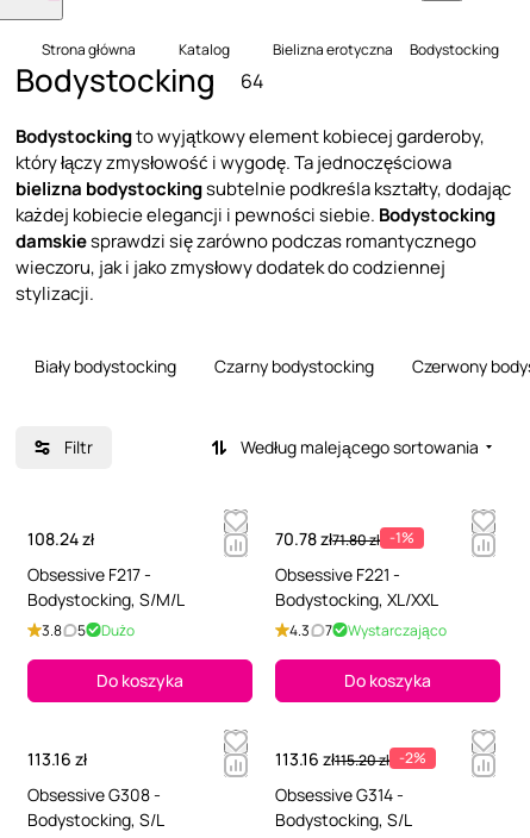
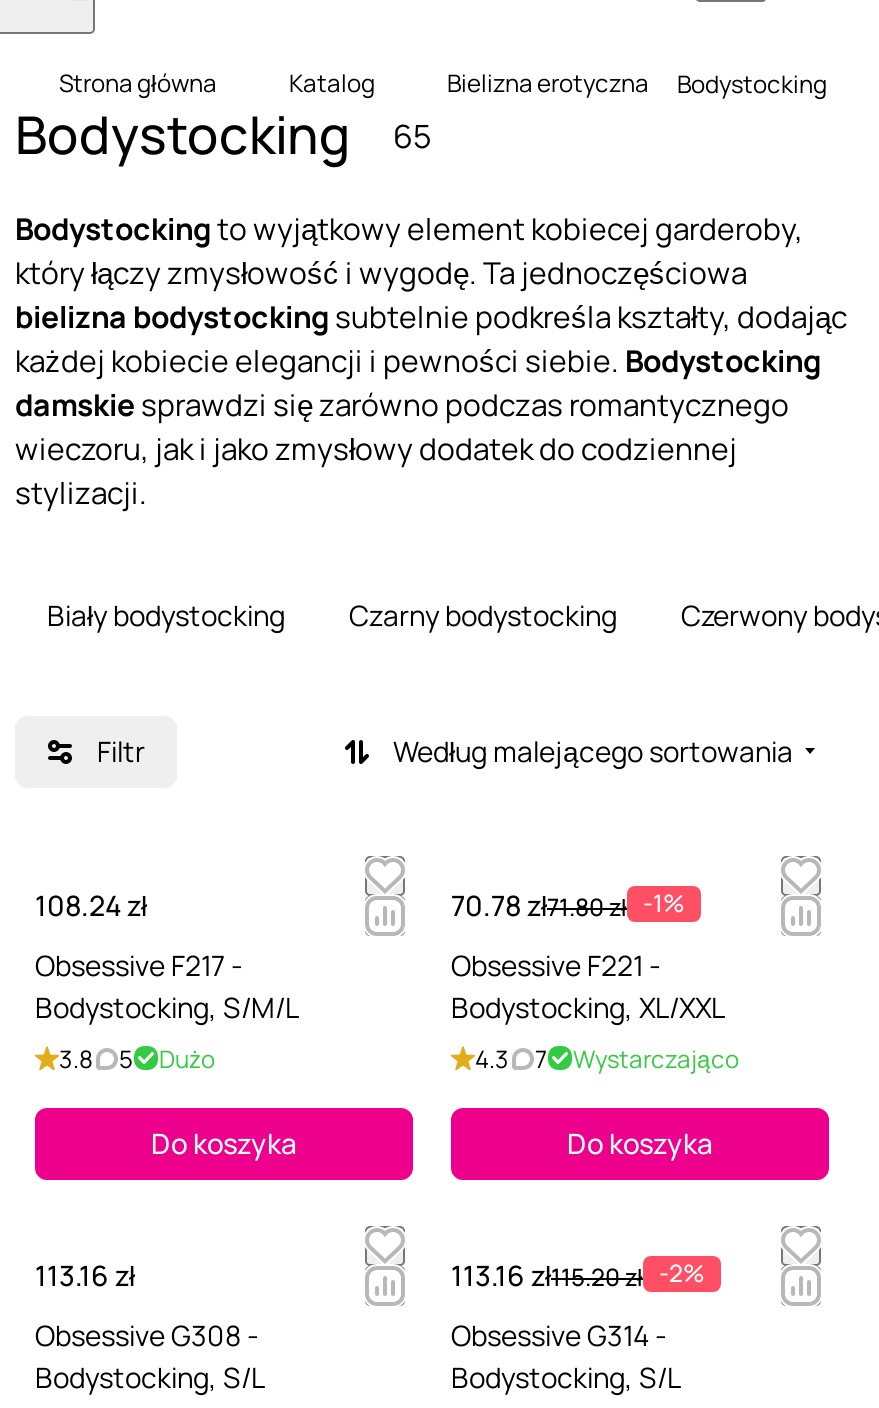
- Bodystocking 64
+ Bodystocking 65
